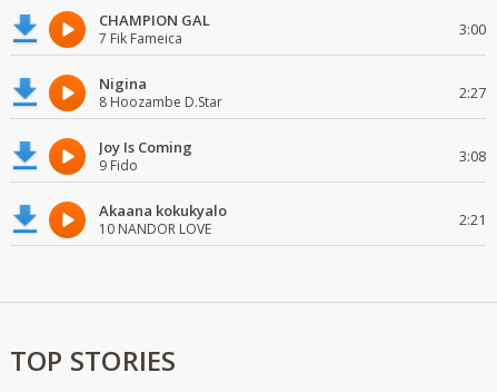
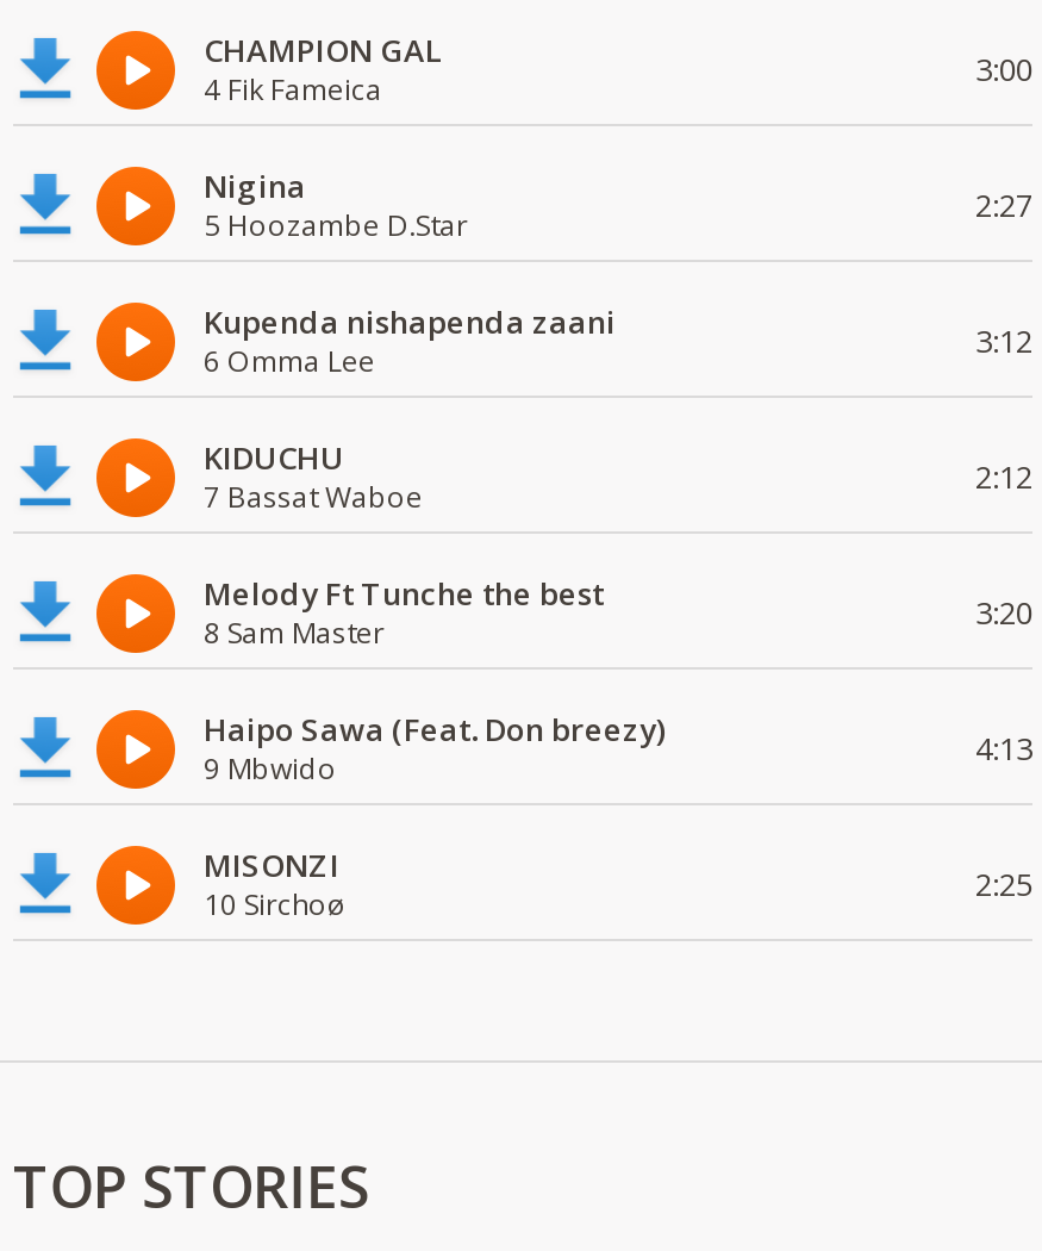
- 7 Fik Fameica
+ 4 Fik Fameica

- 8 Hoozambe D.Star
+ 5 Hoozambe D.Star

- Joy Is Coming
- 9 Fido
- 3:08
- Akaana kokukyalo
- 10 NANDOR LOVE
- 2:21
+ Kupenda nishapenda zaani
+ 6 Omma Lee
+ 3:12
+ KIDUCHU
+ 7 Bassat Waboe
+ 2:12
+ Melody Ft Tunche the best
+ 8 Sam Master
+ 3:20
+ Haipo Sawa (Feat. Don breezy)
+ 9 Mbwido
+ 4:13
+ MISONZI
+ 10 Sirchoø
+ 2:25
